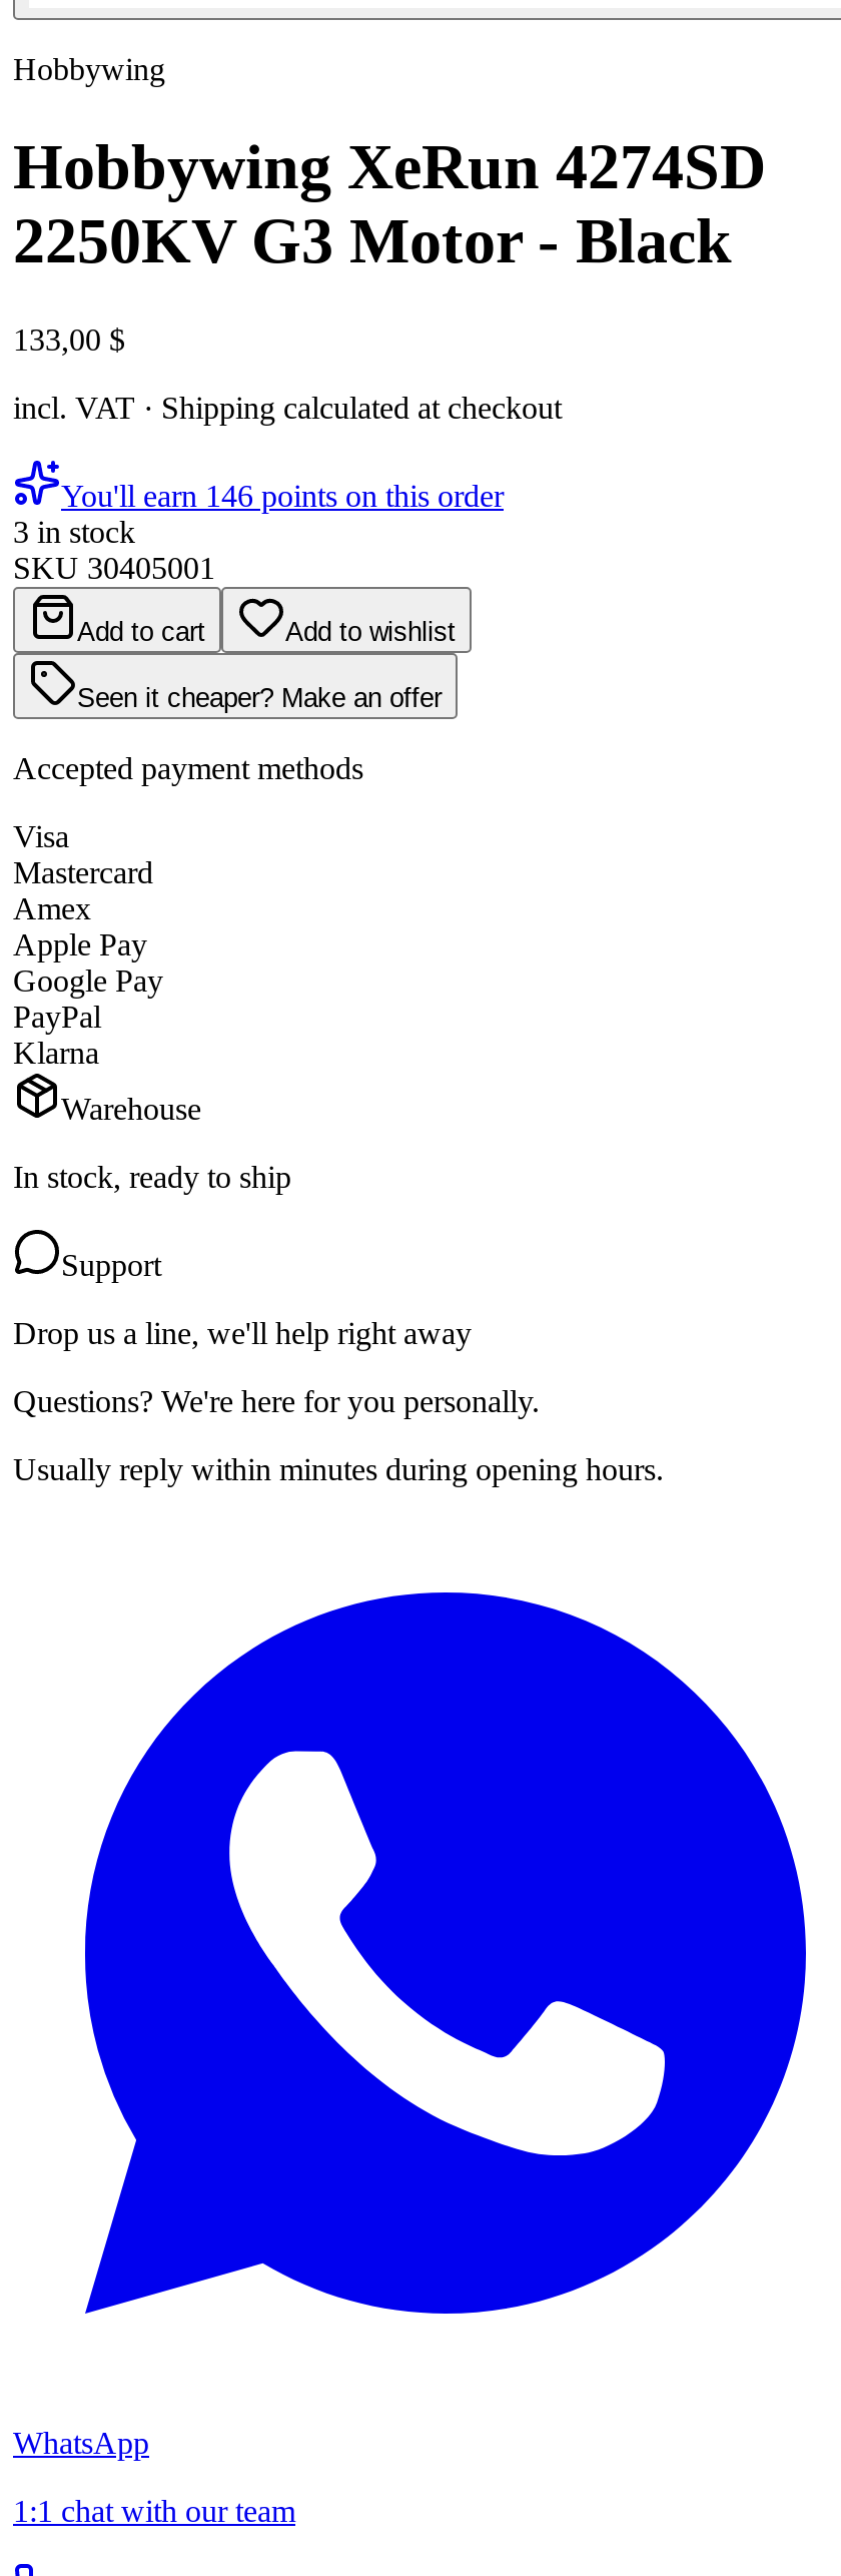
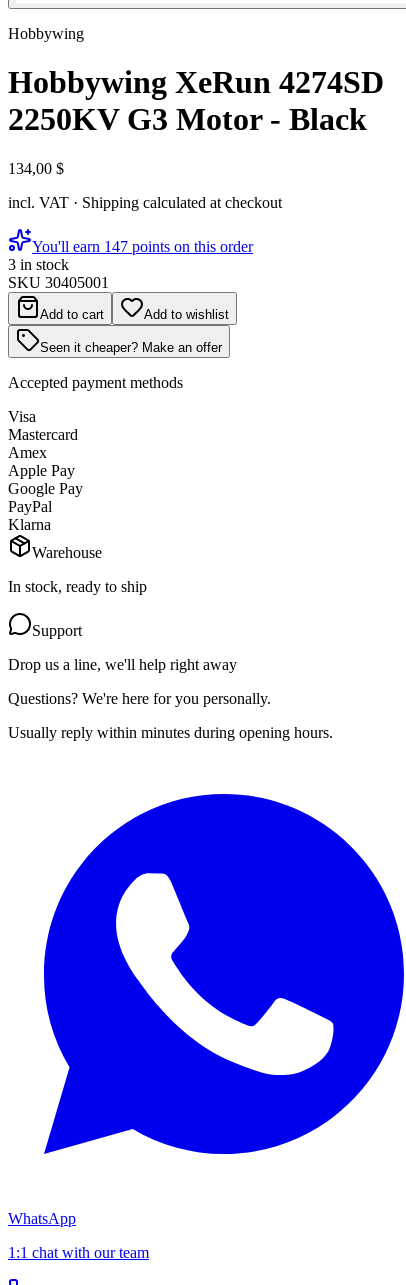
- 133,00 $
+ 134,00 $

- You'll earn 146 points on this order
+ You'll earn 147 points on this order
